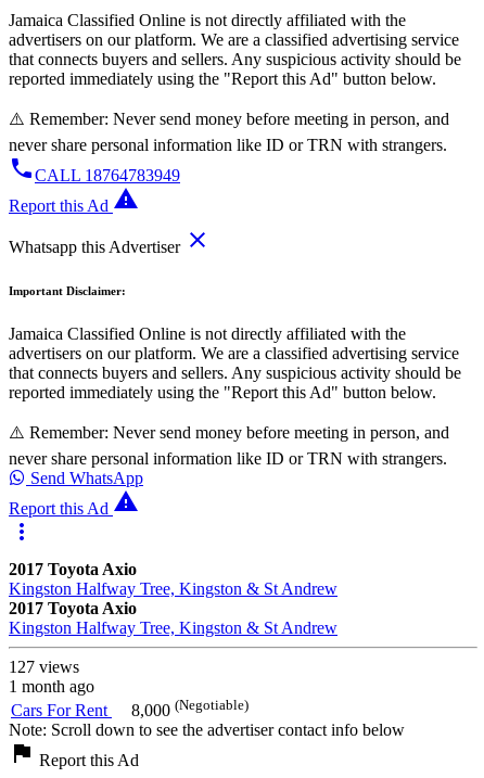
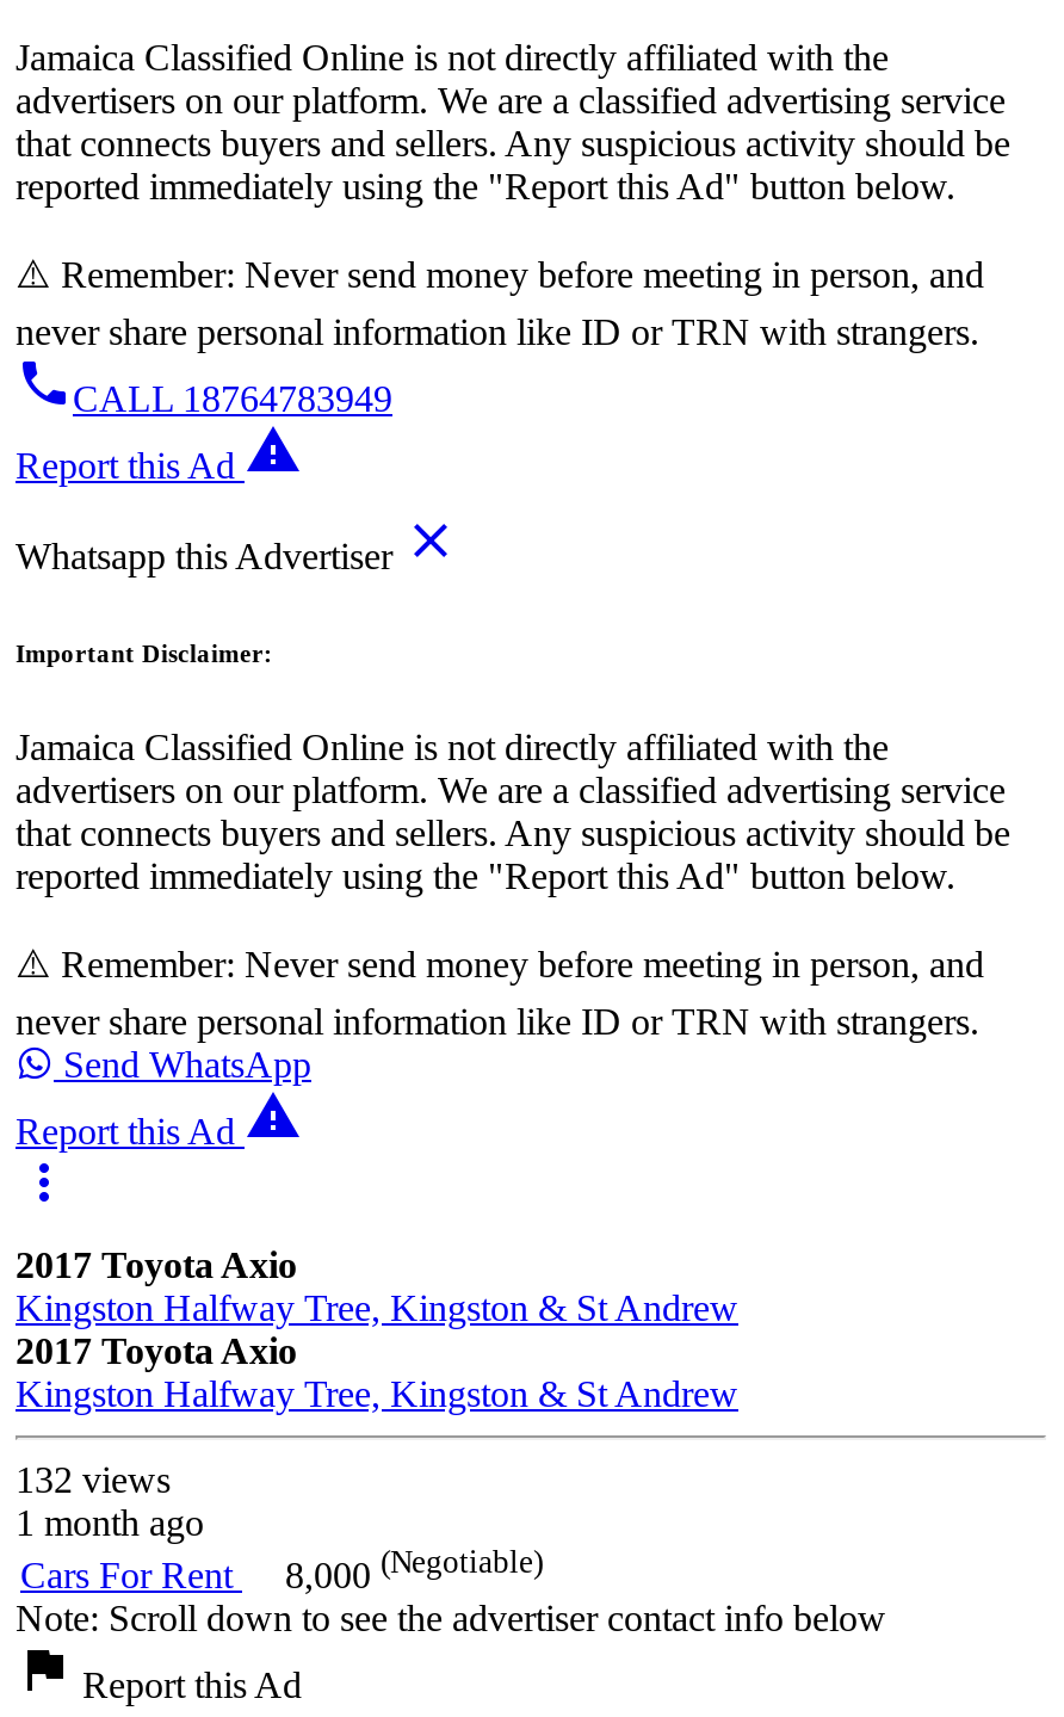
- 127 views
+ 132 views
